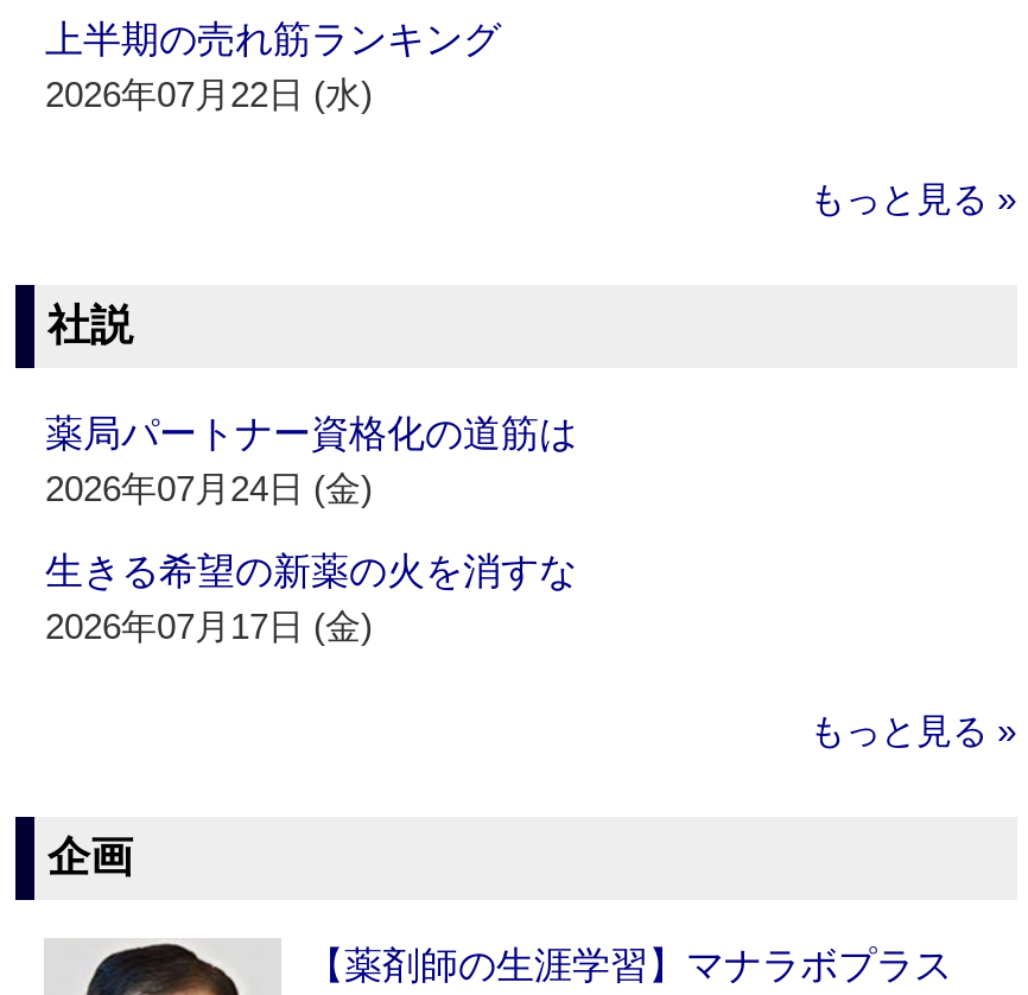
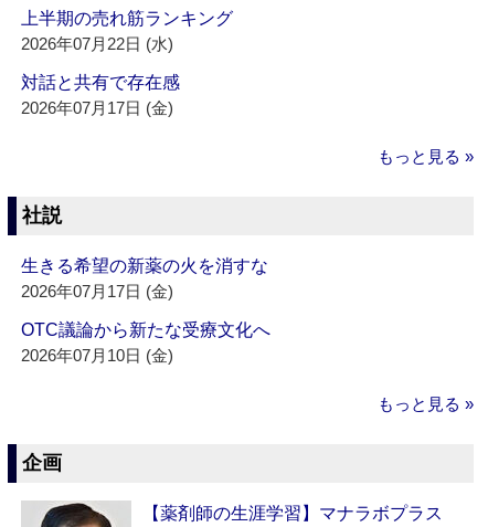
+ 対話と共有で存在感
+ 2026年07月17日 (金)

- 薬局パートナー資格化の道筋は
- 2026年07月24日 (金)

+ OTC議論から新たな受療文化へ
+ 2026年07月10日 (金)
